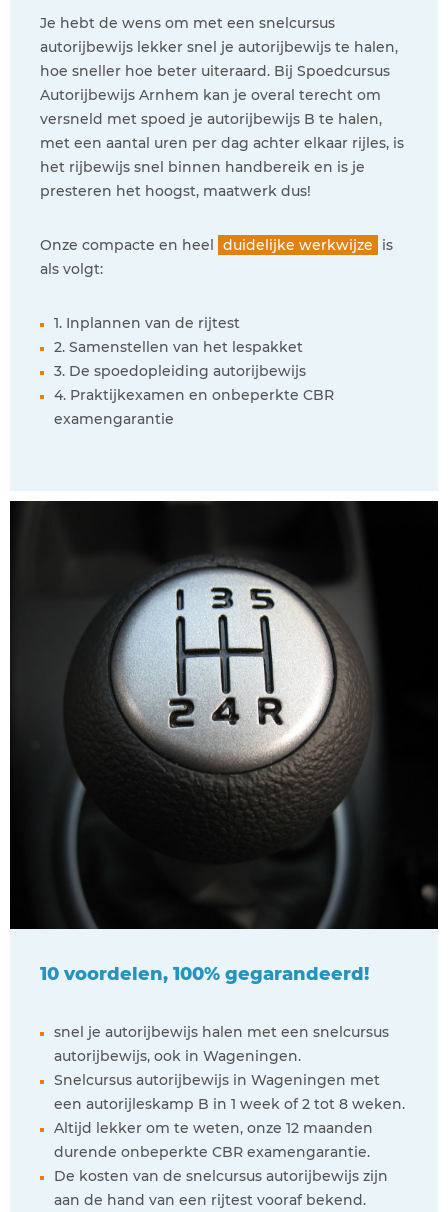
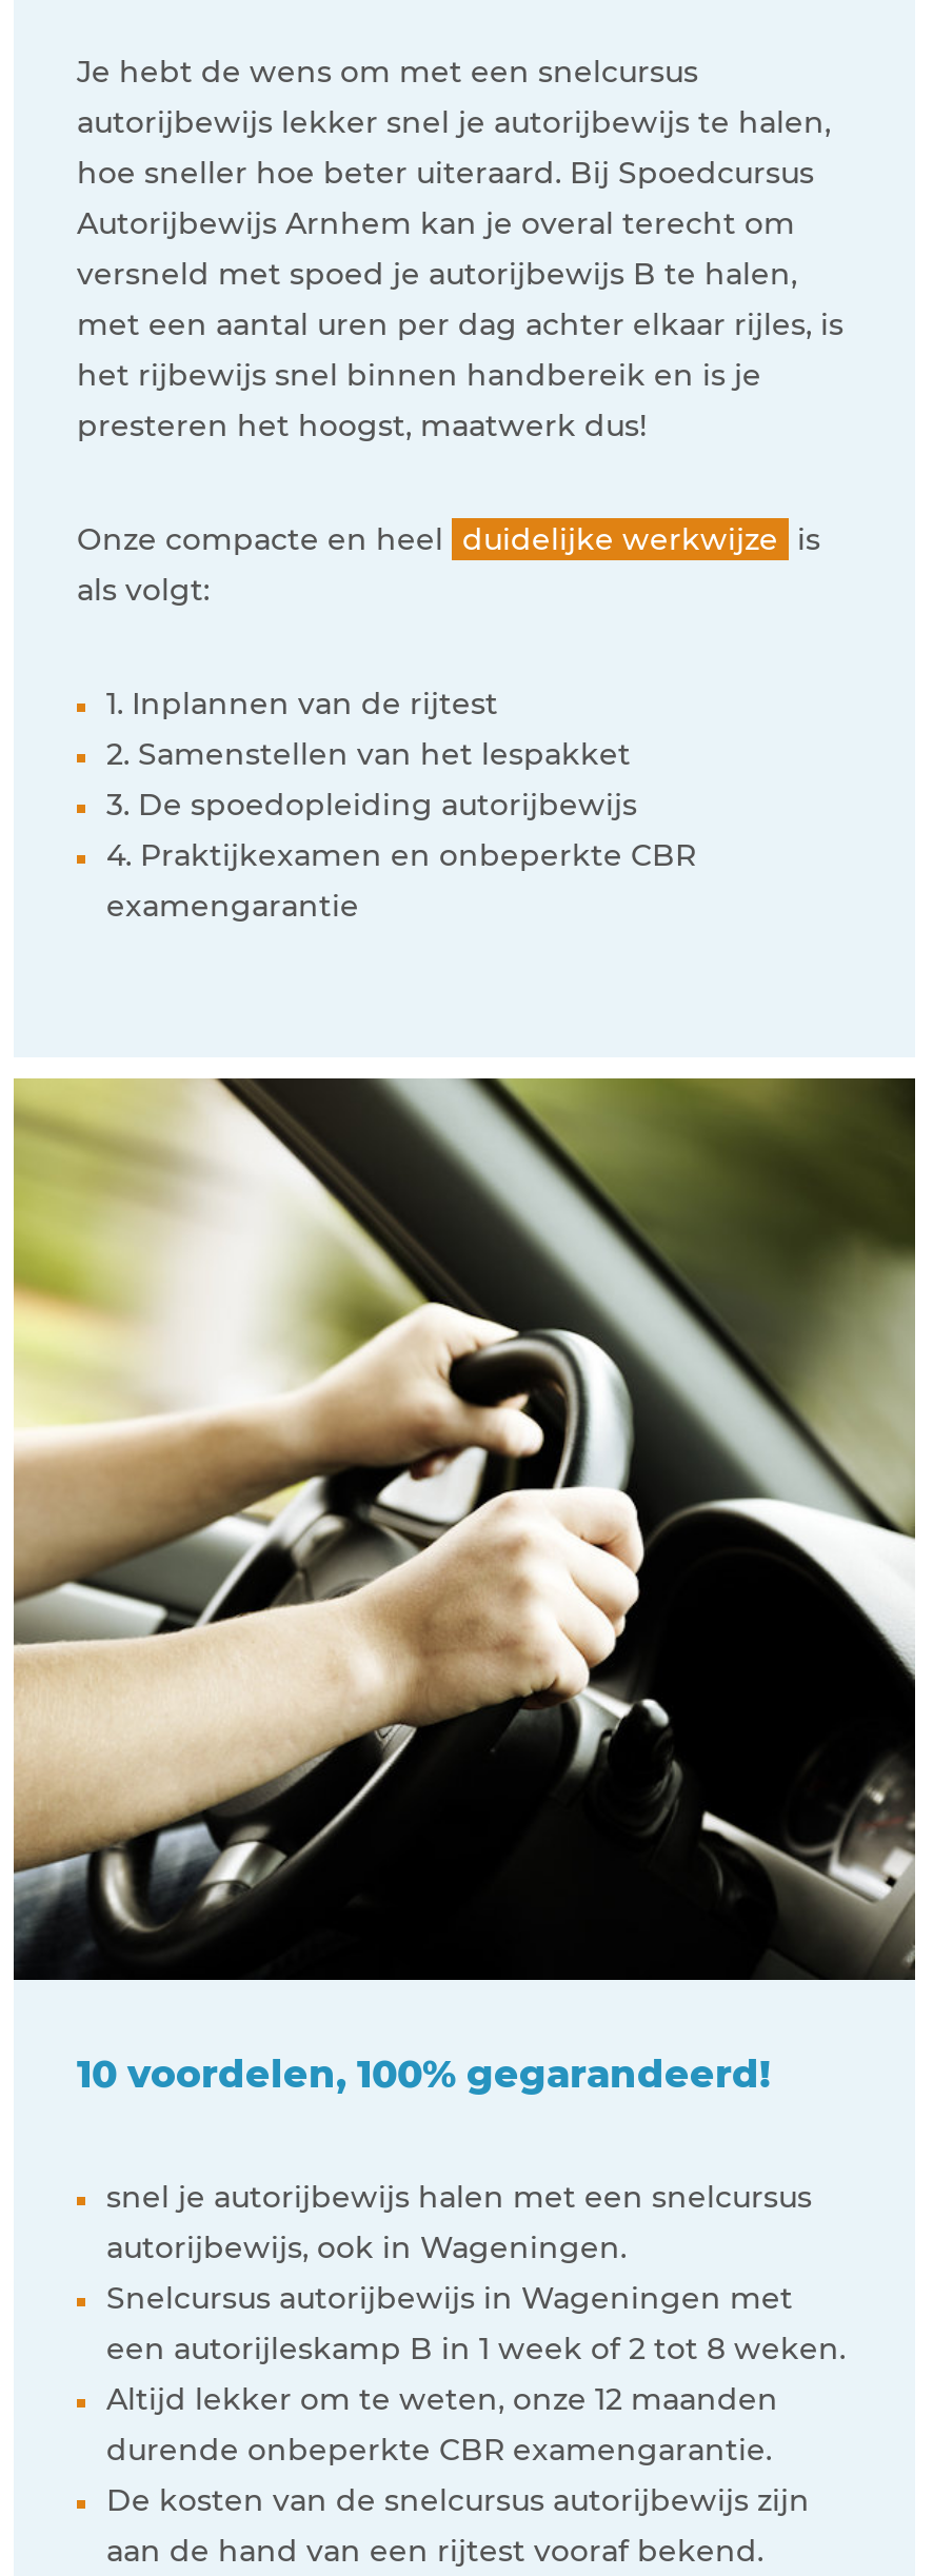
- [image]
+ [image]
